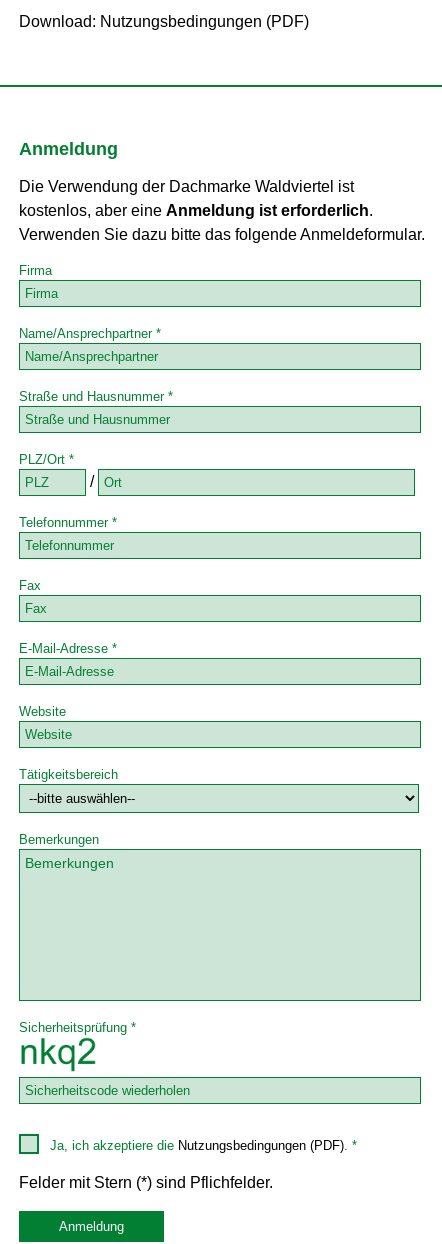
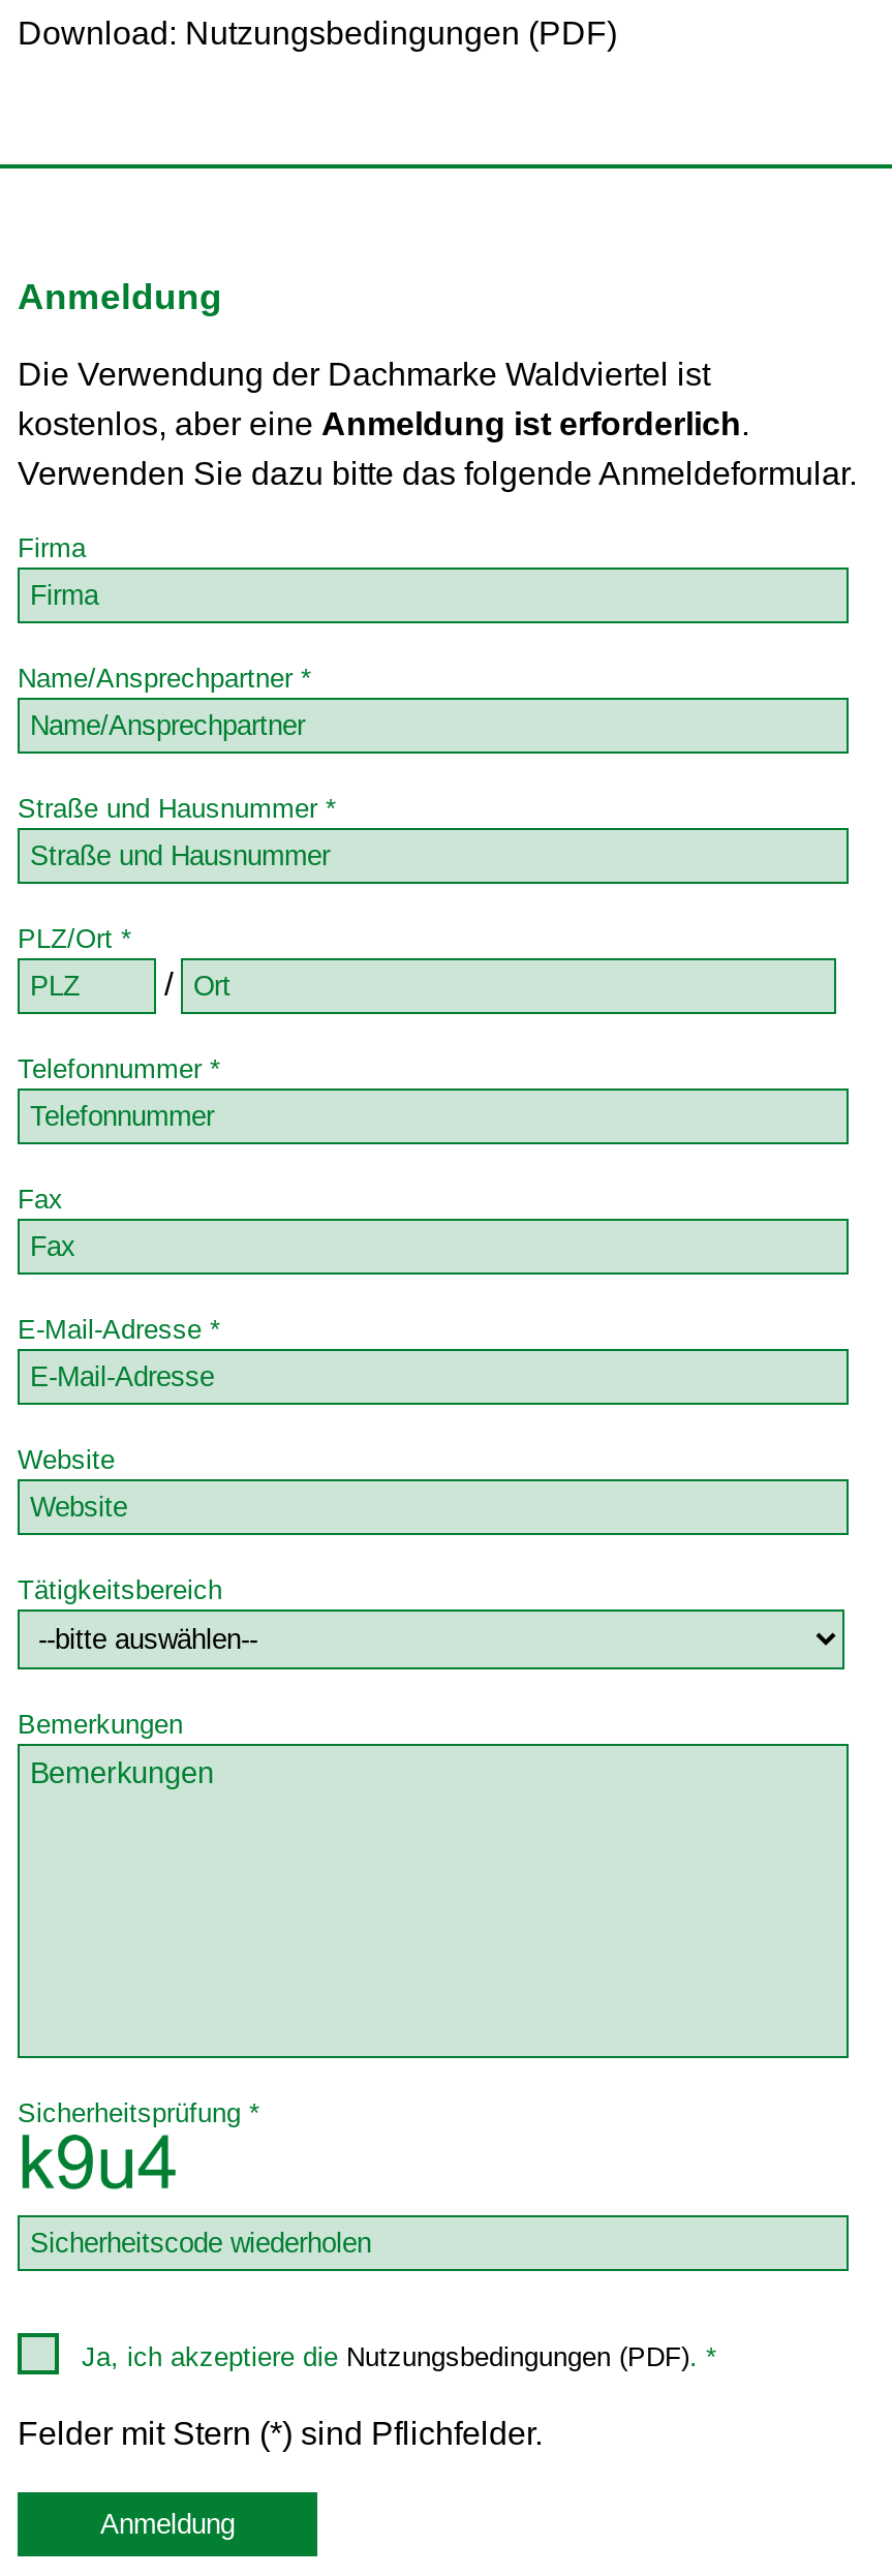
- [image]
+ [image]
